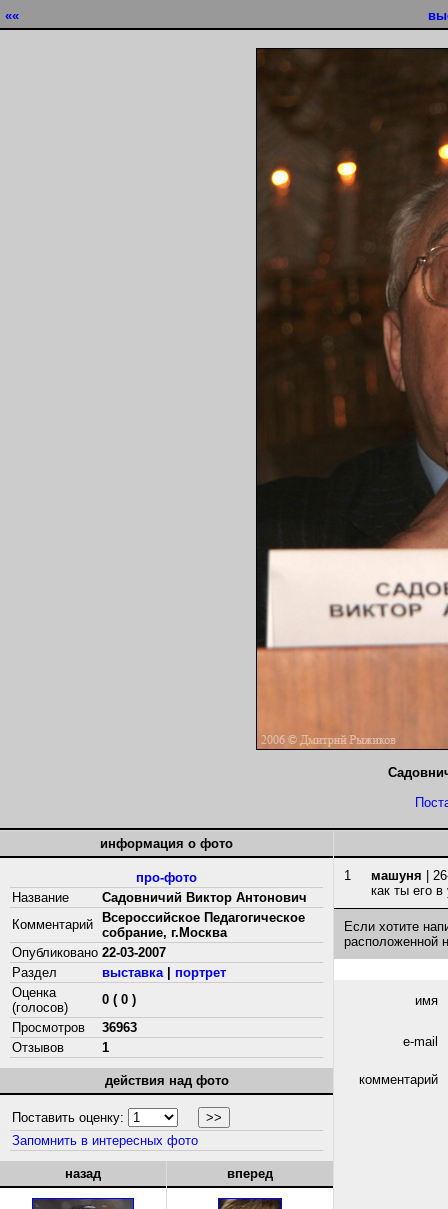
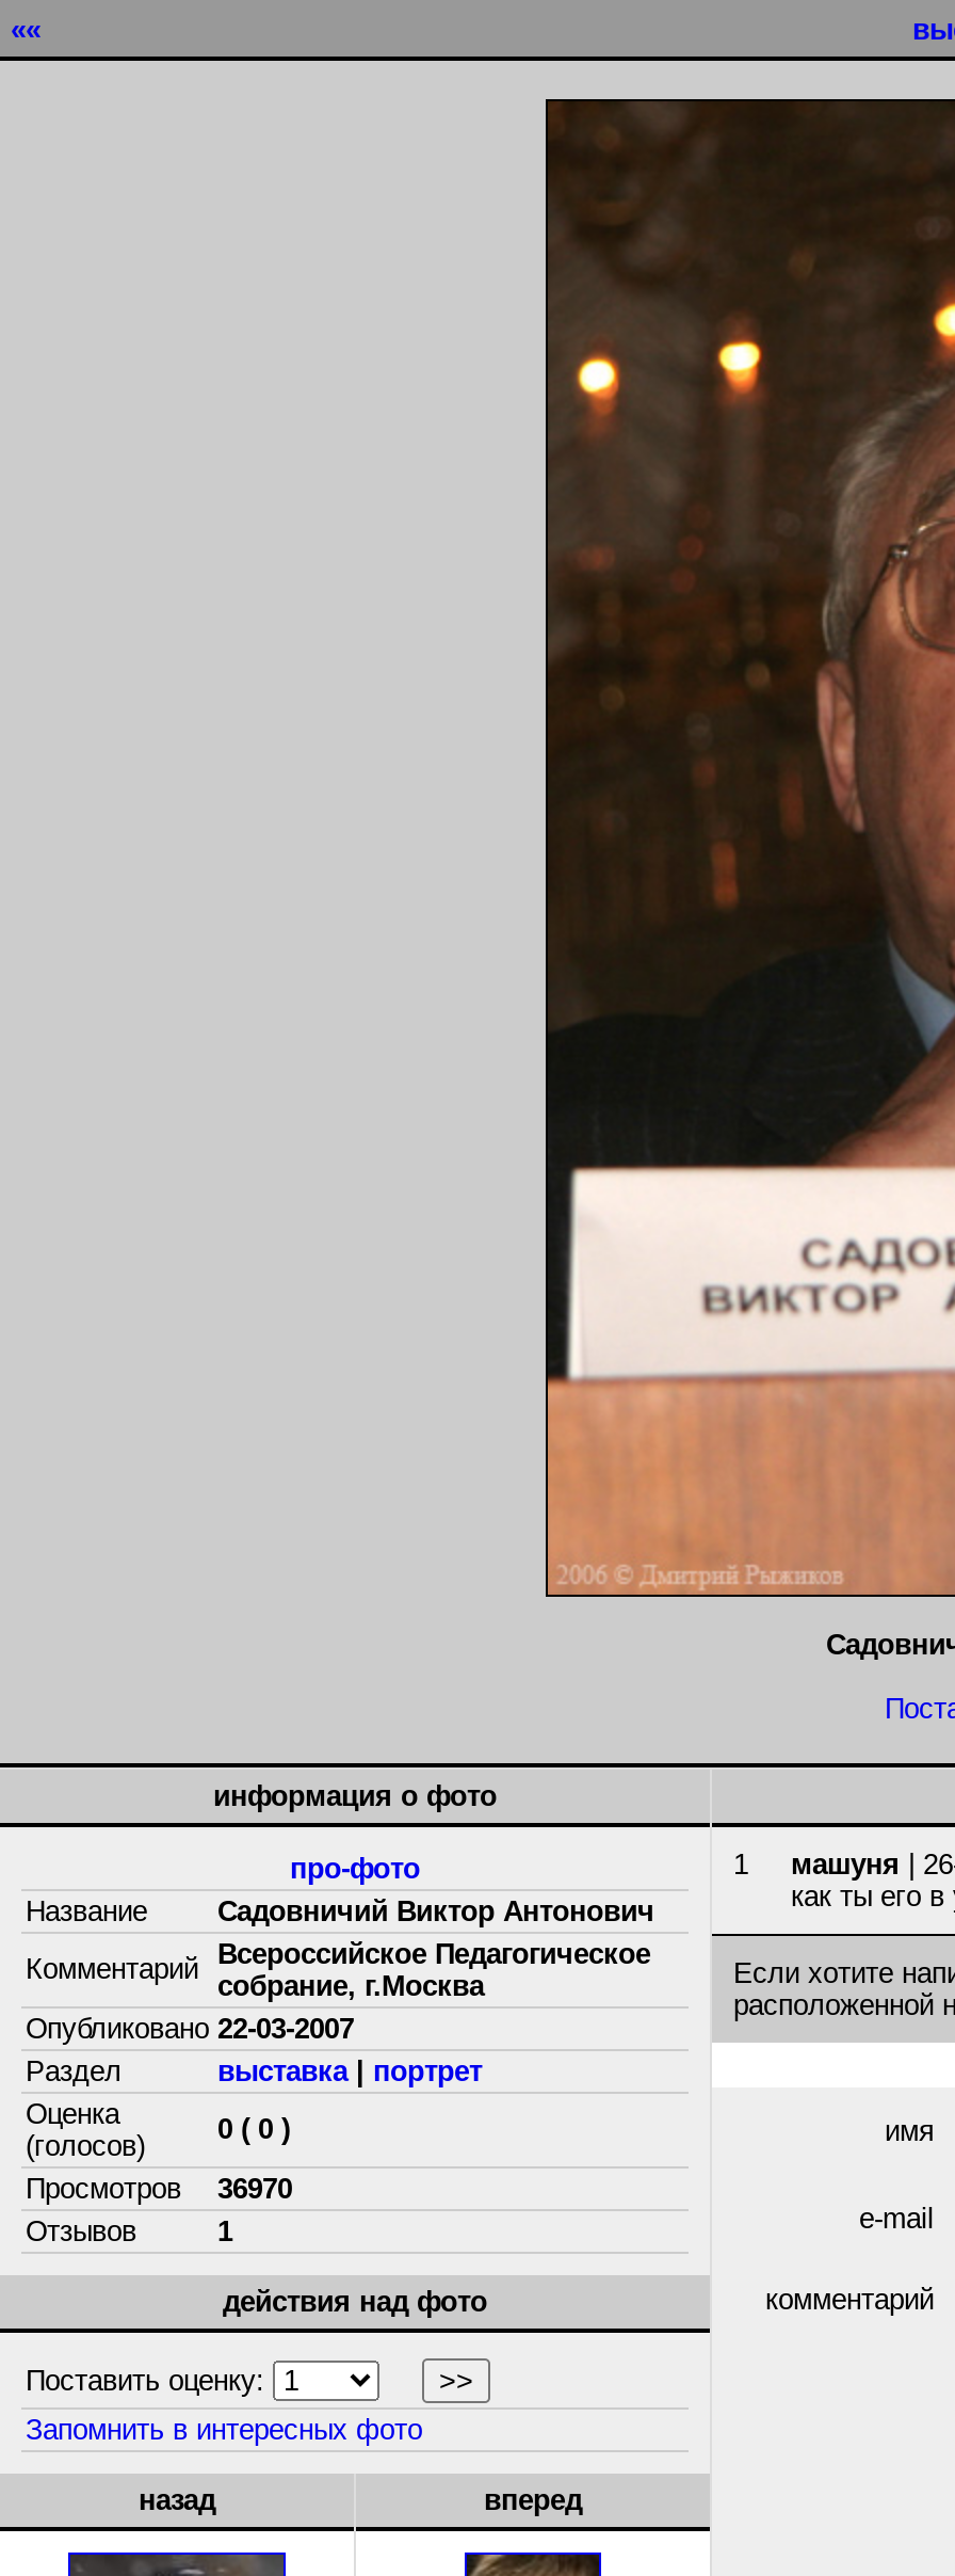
- Просмотров 36963
+ Просмотров 36970
